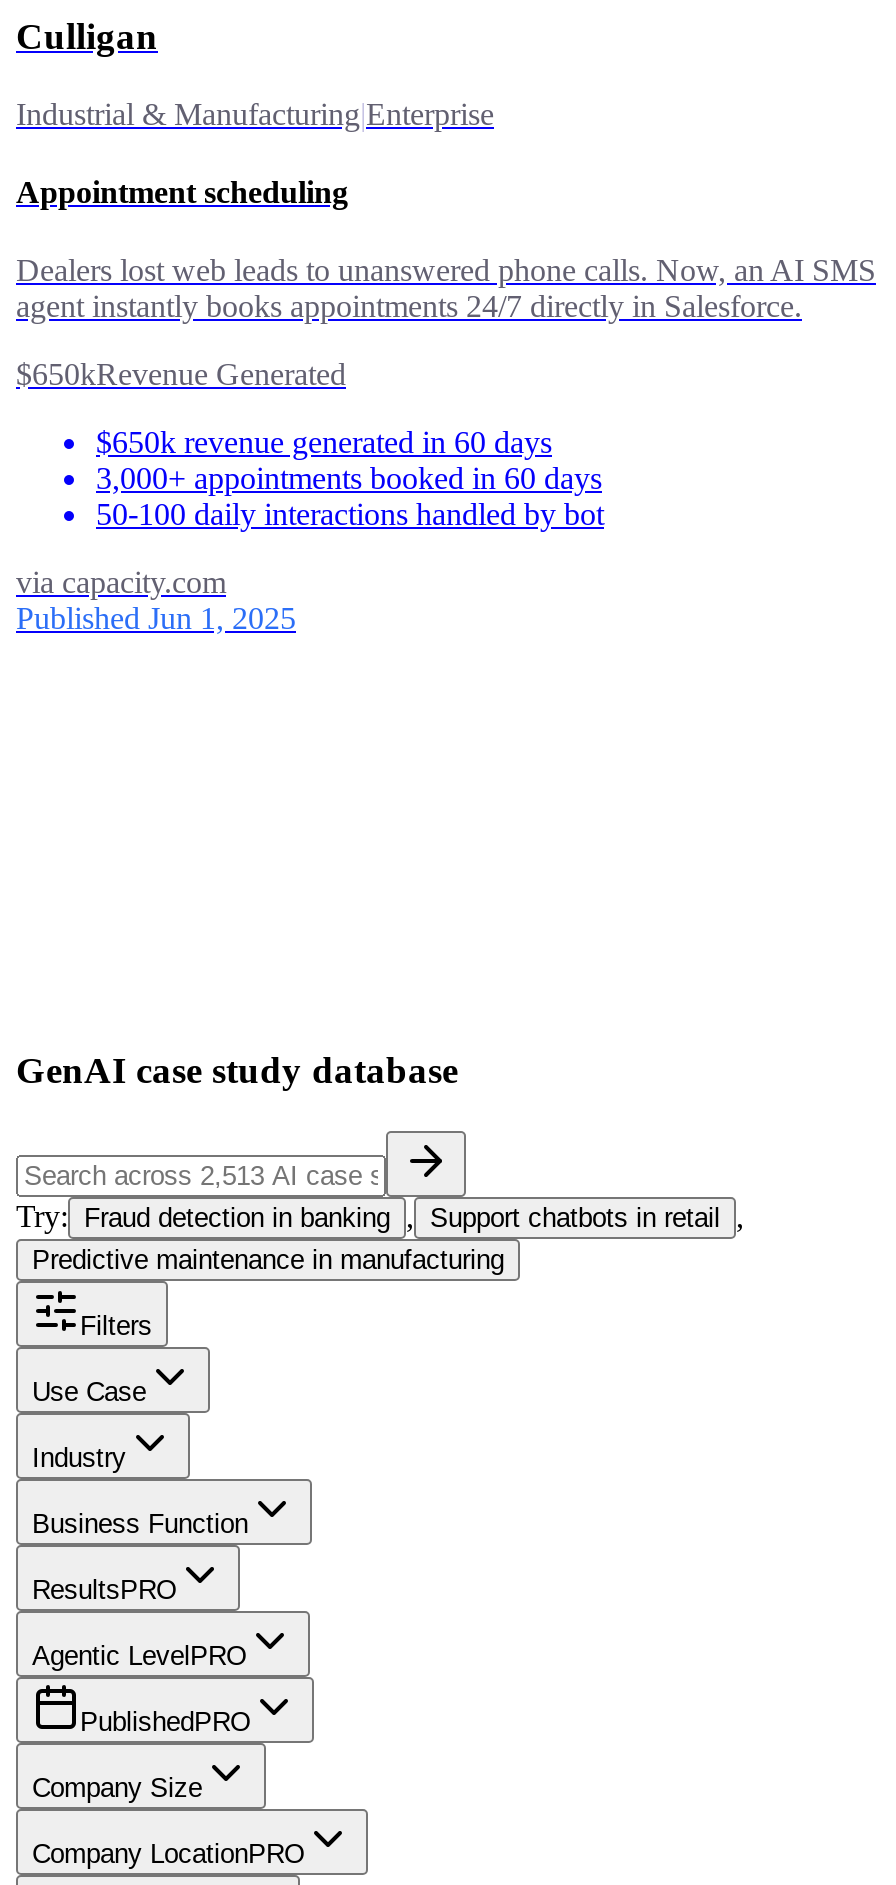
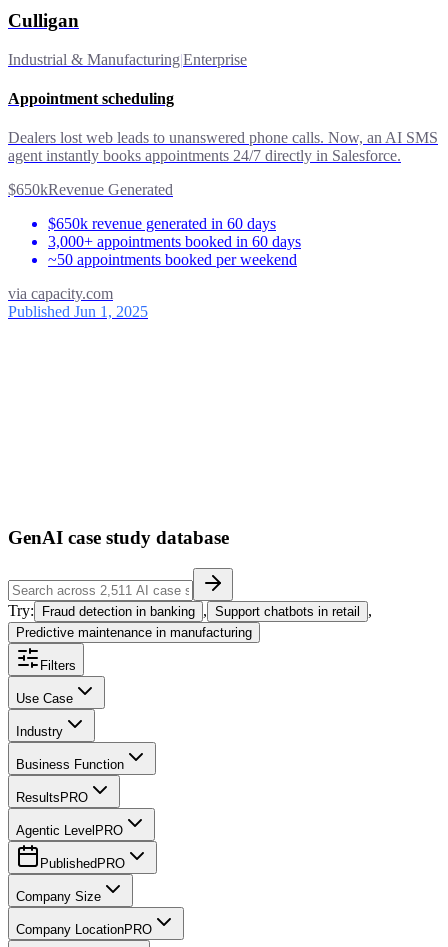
- 50-100 daily interactions handled by bot
+ ~50 appointments booked per weekend
